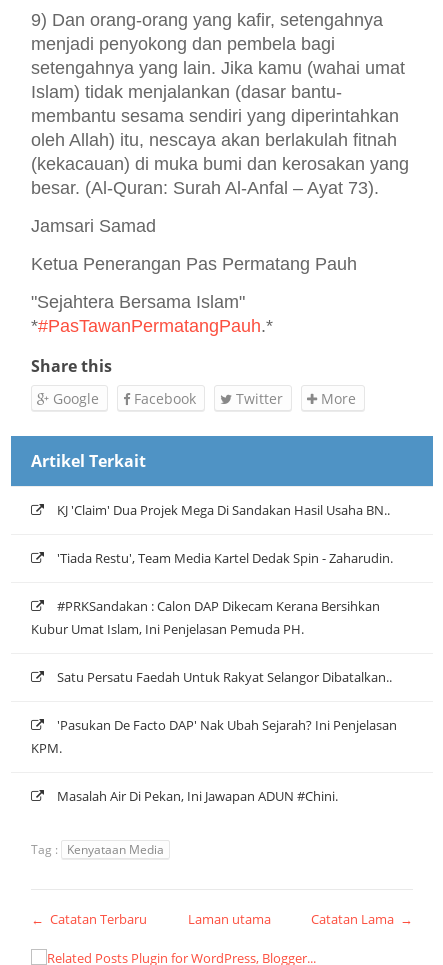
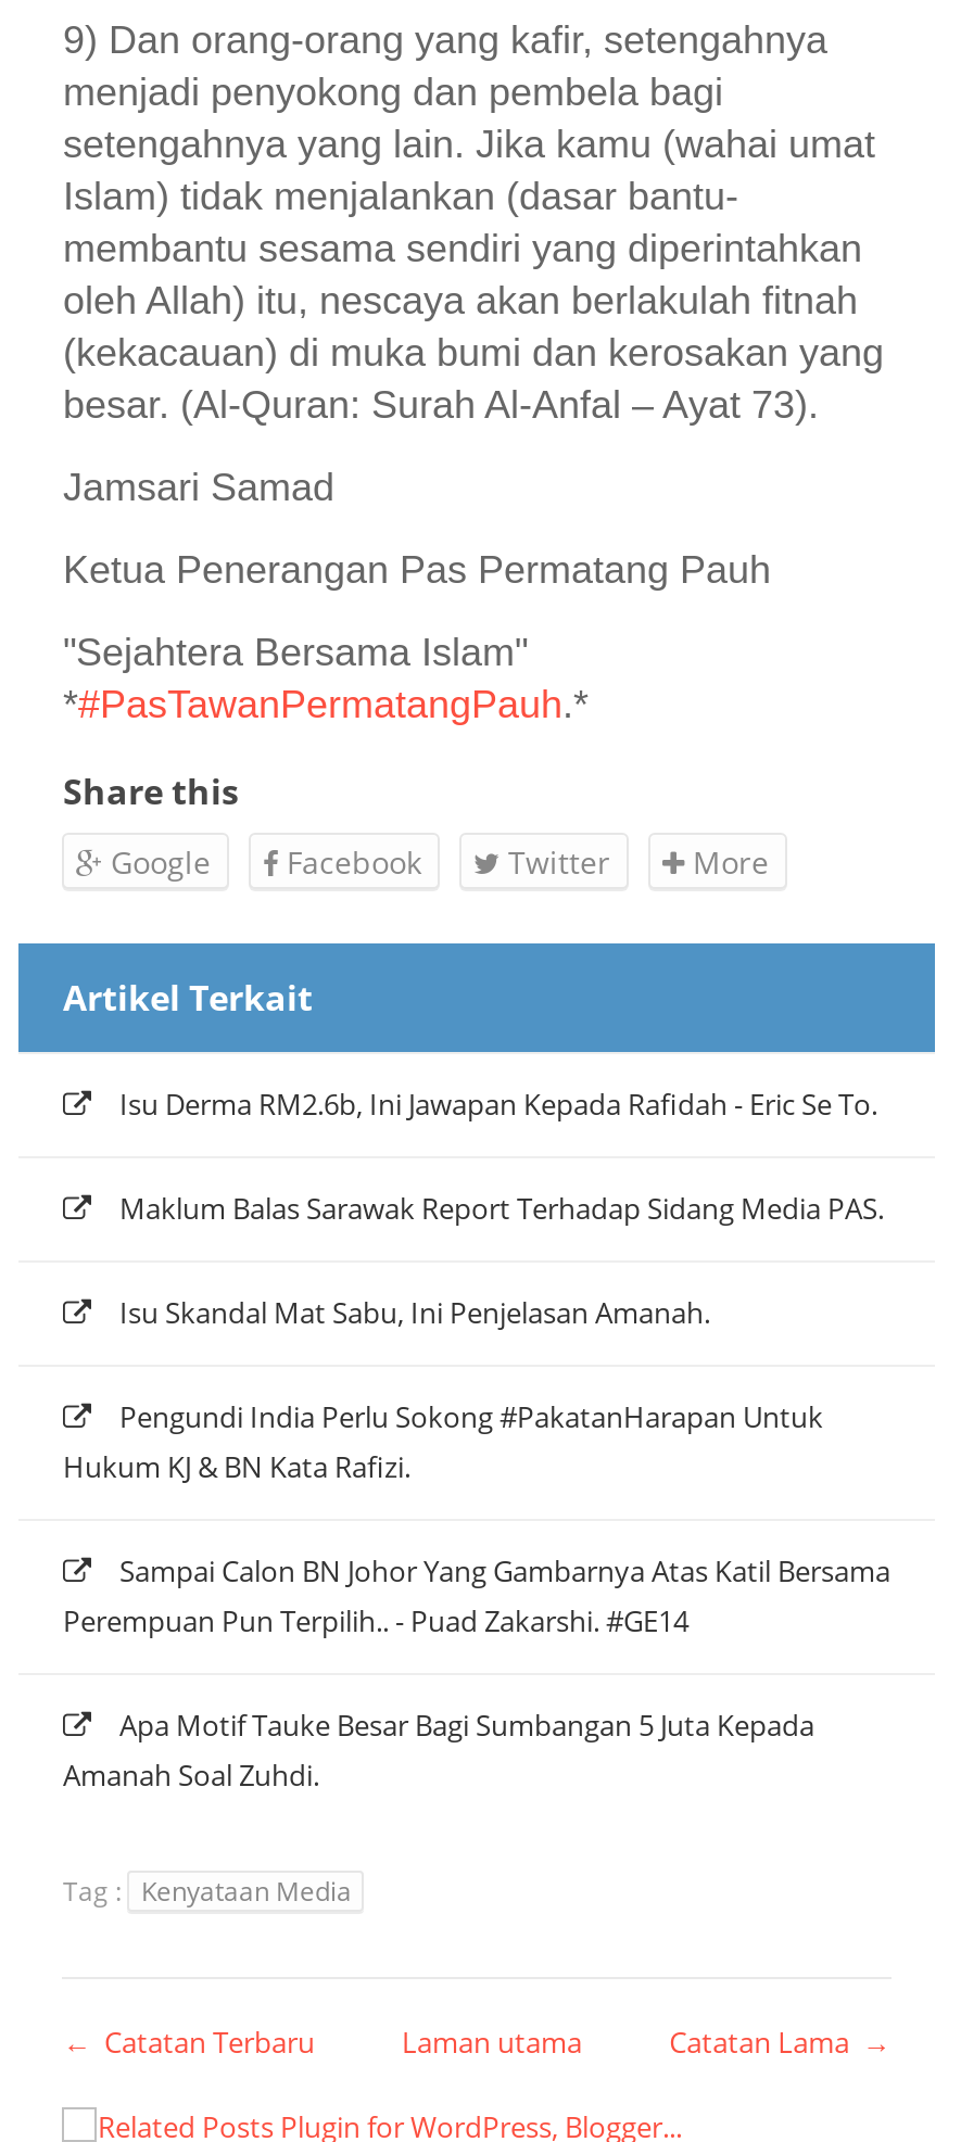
- KJ 'Claim' Dua Projek Mega Di Sandakan Hasil Usaha BN..
+ Isu Derma RM2.6b, Ini Jawapan Kepada Rafidah - Eric Se To.

- 'Tiada Restu', Team Media Kartel Dedak Spin - Zaharudin.
+ Maklum Balas Sarawak Report Terhadap Sidang Media PAS.

- #PRKSandakan : Calon DAP Dikecam Kerana Bersihkan
- Kubur Umat Islam, Ini Penjelasan Pemuda PH.
+ Isu Skandal Mat Sabu, Ini Penjelasan Amanah.

- Satu Persatu Faedah Untuk Rakyat Selangor Dibatalkan..
+ Pengundi India Perlu Sokong #PakatanHarapan Untuk
+ Hukum KJ & BN Kata Rafizi.

- 'Pasukan De Facto DAP' Nak Ubah Sejarah? Ini Penjelasan
- KPM.
+ Sampai Calon BN Johor Yang Gambarnya Atas Katil Bersama
+ Perempuan Pun Terpilih.. - Puad Zakarshi. #GE14

- Masalah Air Di Pekan, Ini Jawapan ADUN #Chini.
+ Apa Motif Tauke Besar Bagi Sumbangan 5 Juta Kepada
+ Amanah Soal Zuhdi.
